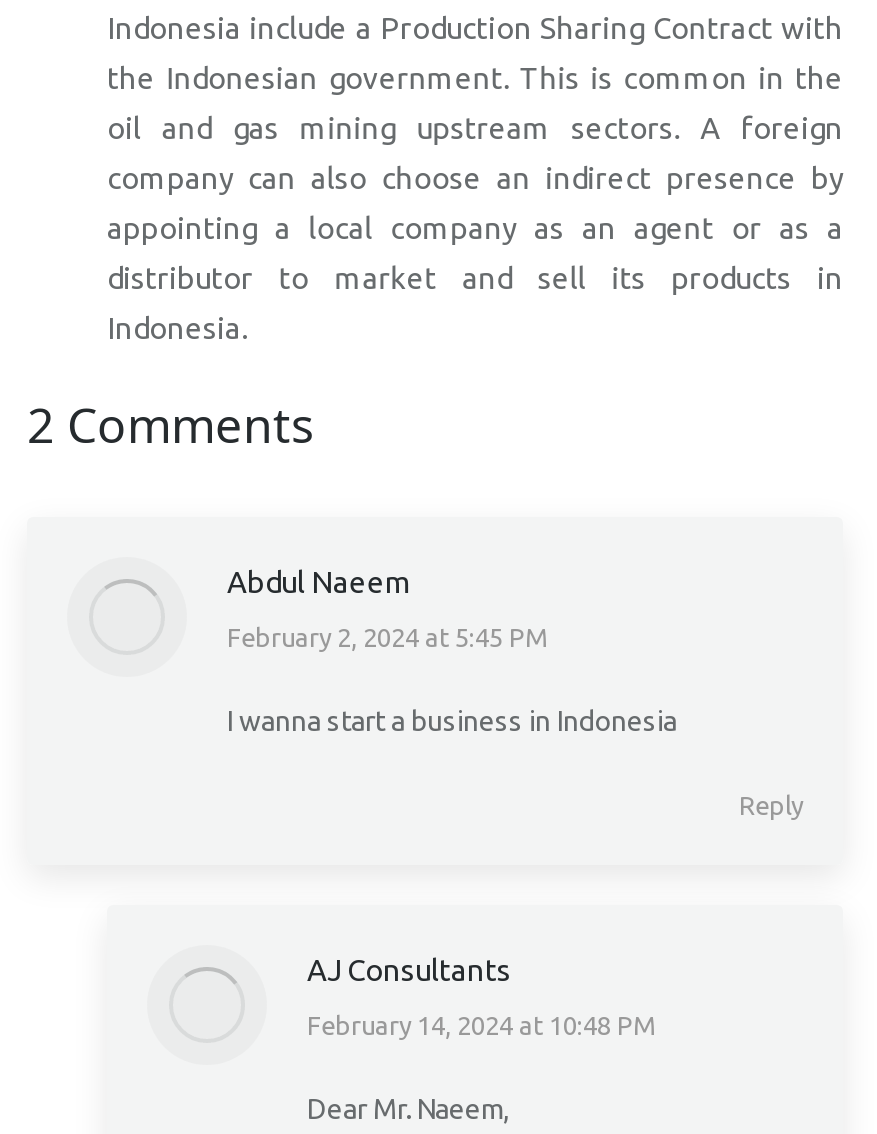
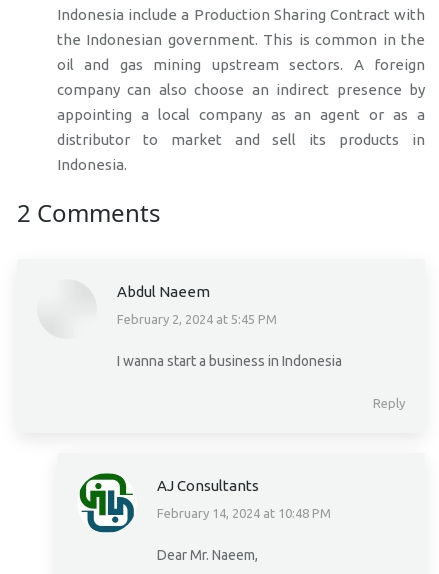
+ [image]
